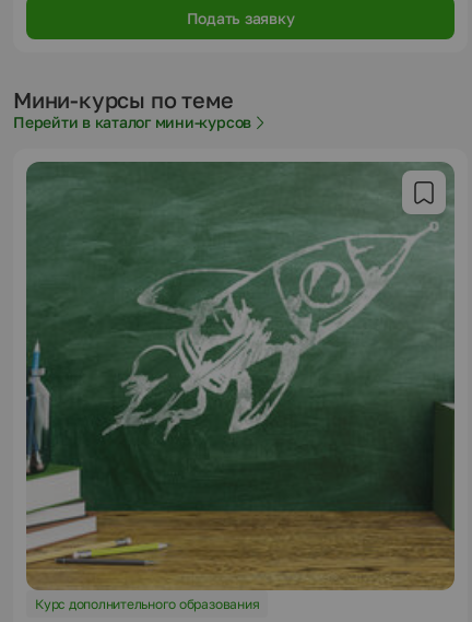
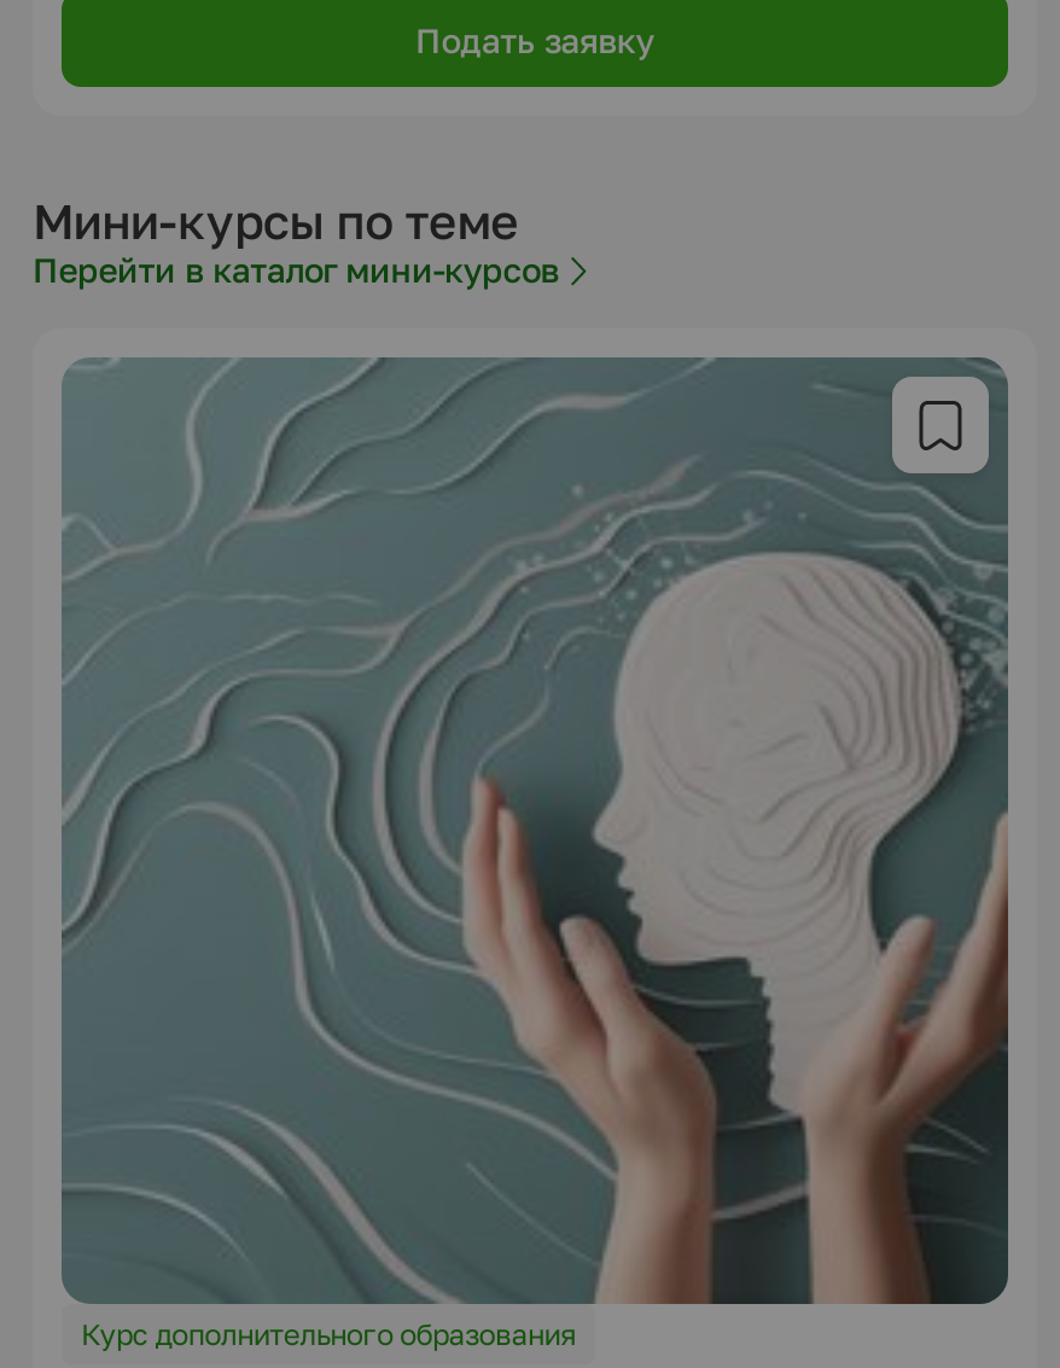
- [image]
+ [image]
